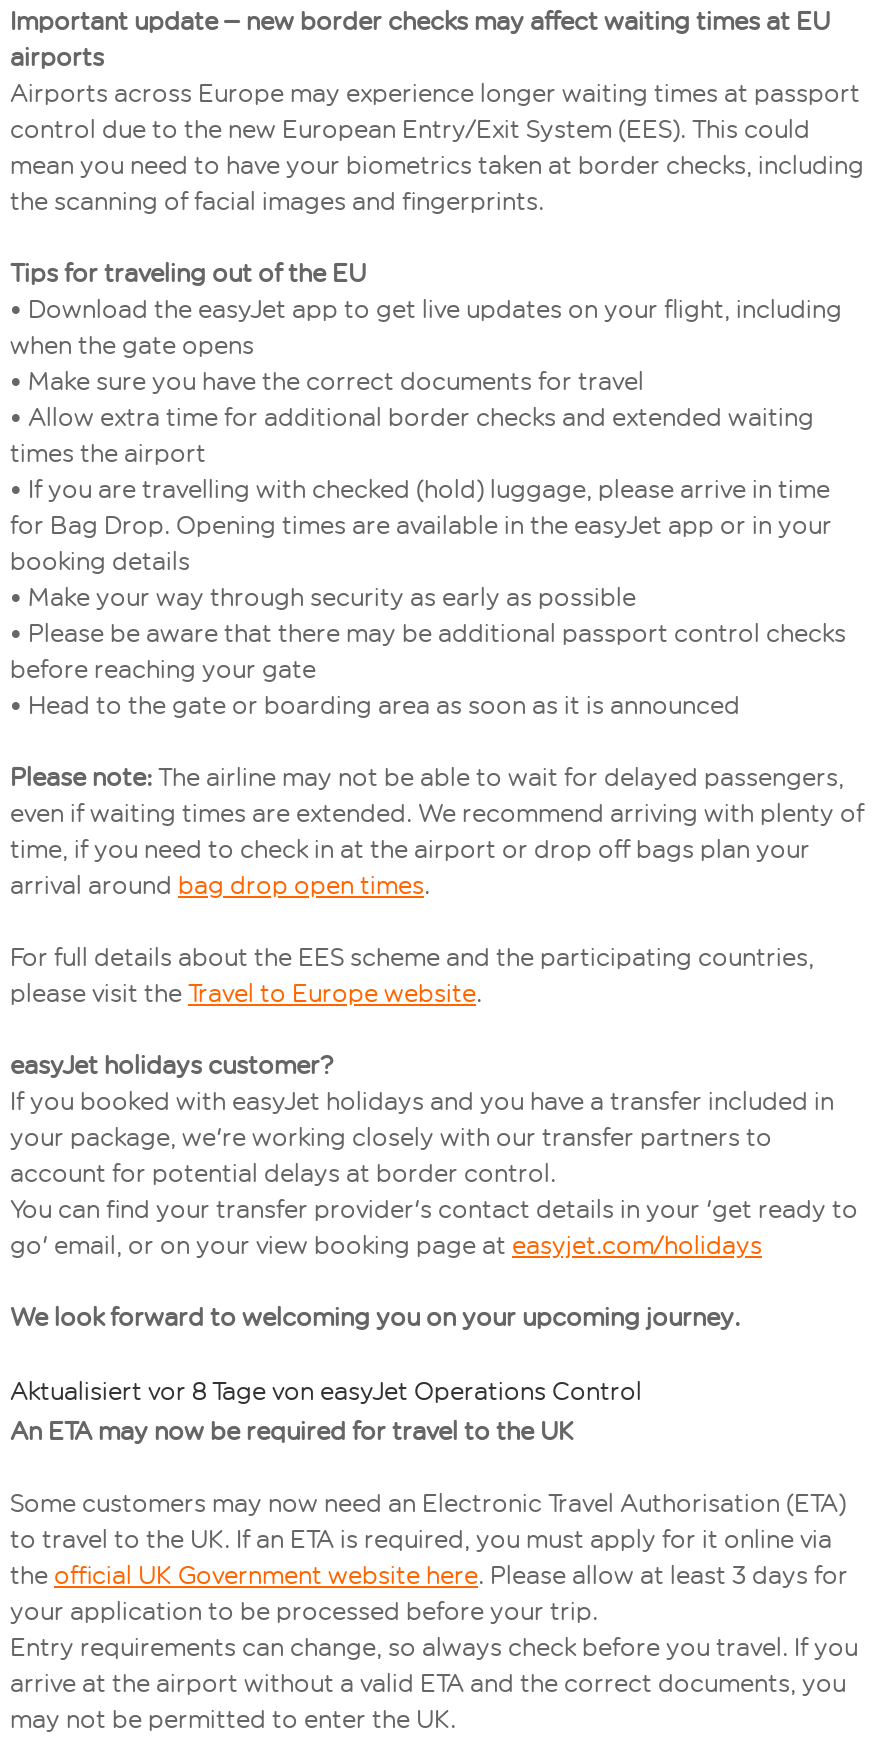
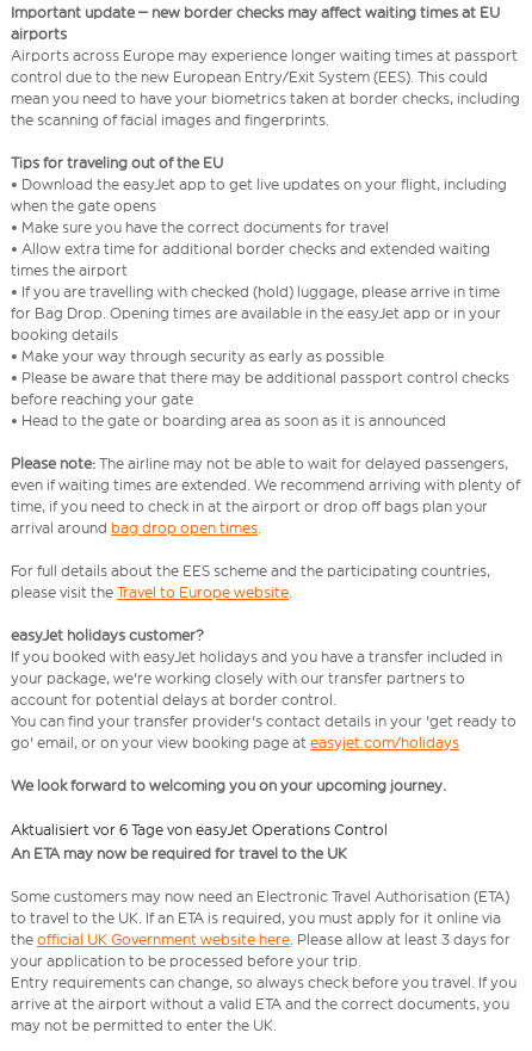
- Aktualisiert vor 8 Tage von easyJet Operations Control
+ Aktualisiert vor 6 Tage von easyJet Operations Control
